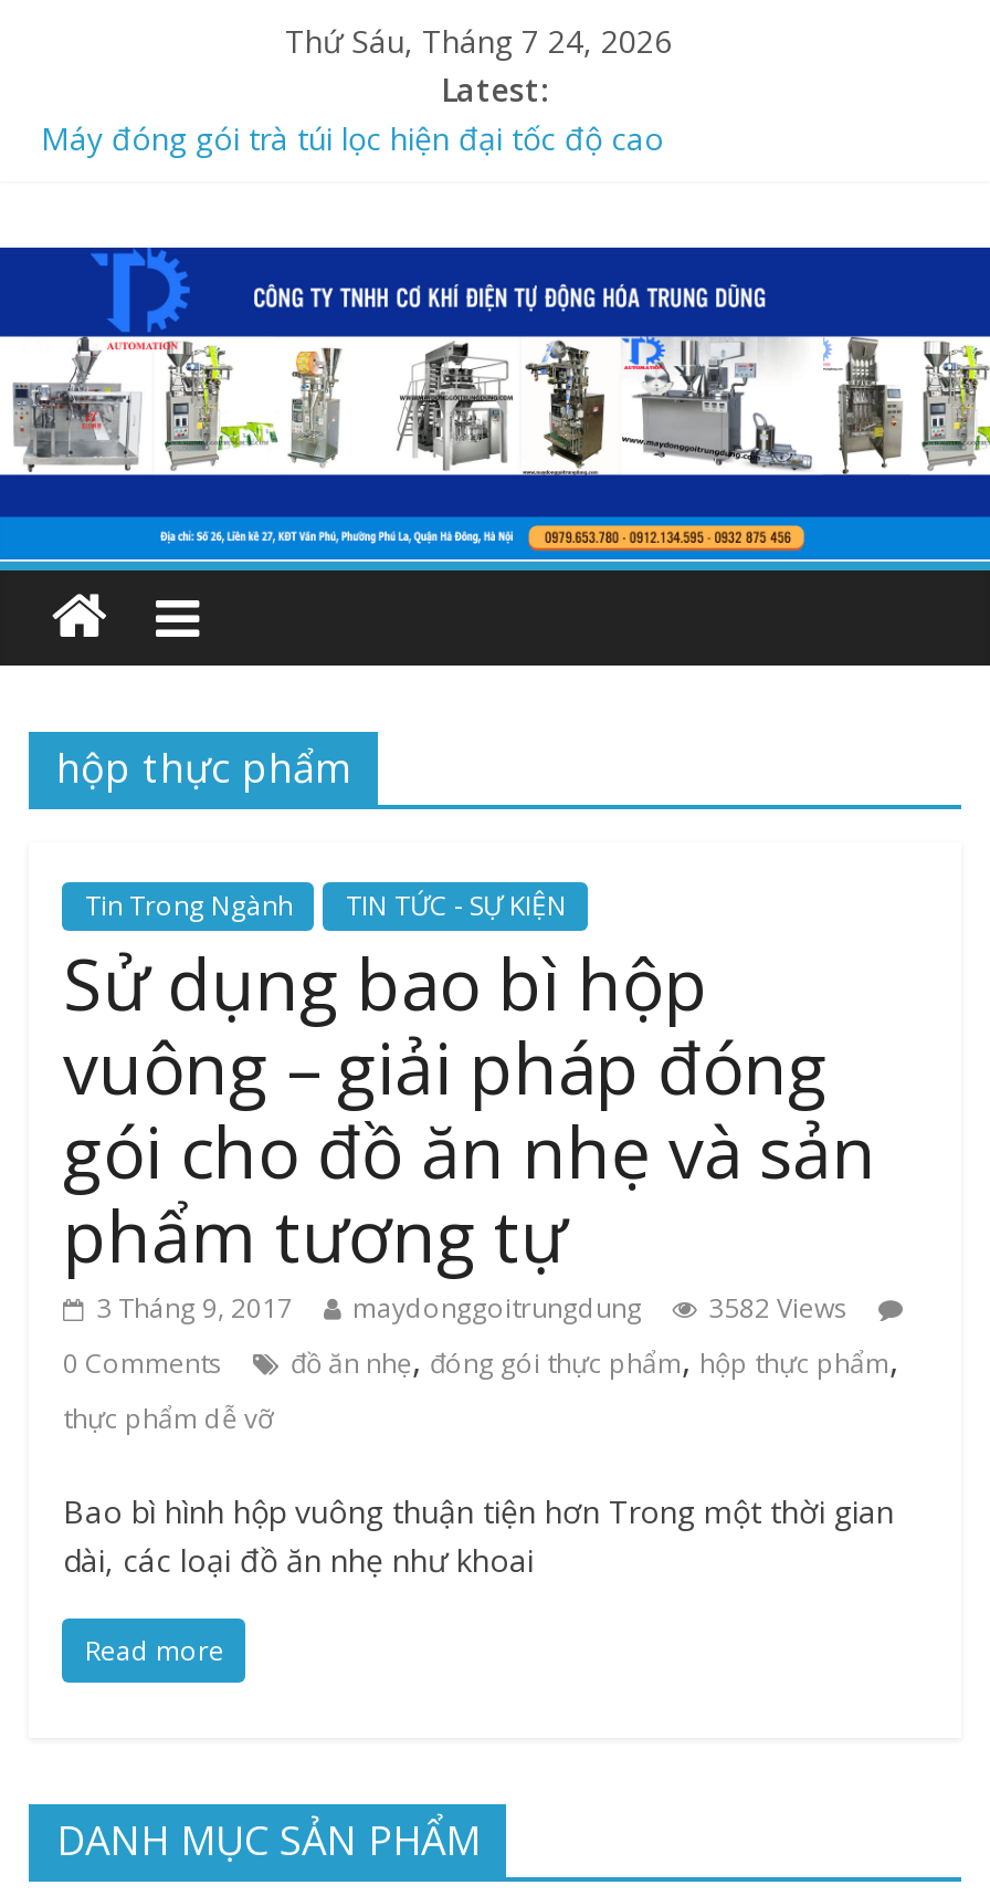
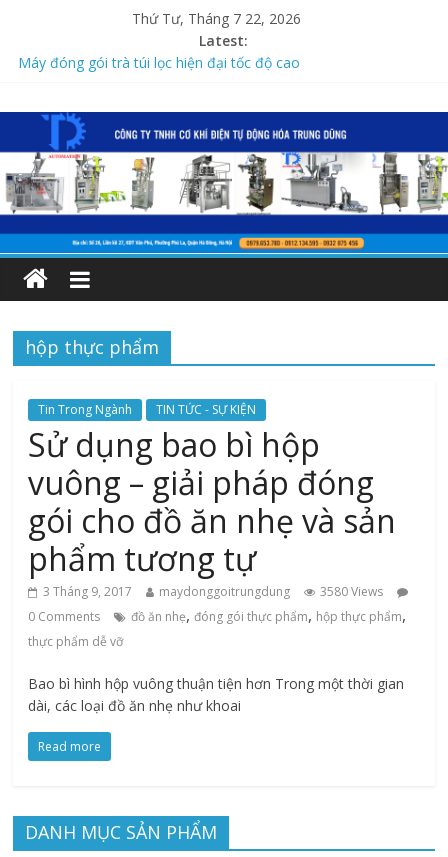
- Thứ Sáu, Tháng 7 24, 2026
+ Thứ Tư, Tháng 7 22, 2026

- 3 Tháng 9, 2017 maydonggoitrungdung 3582 Views
+ 3 Tháng 9, 2017 maydonggoitrungdung 3580 Views
